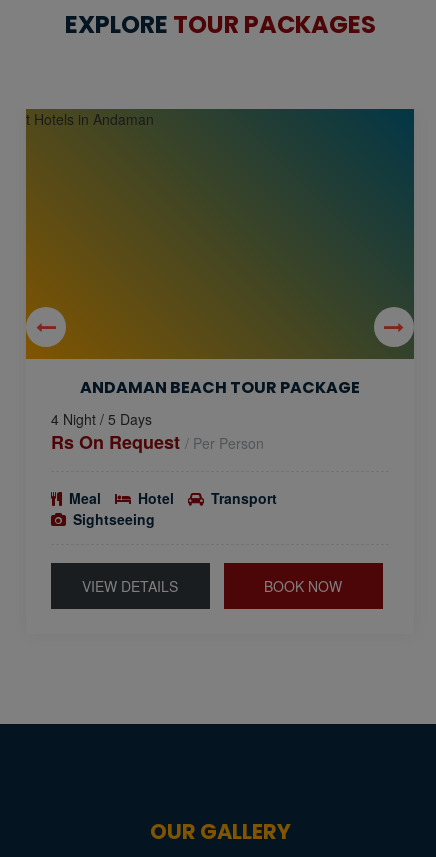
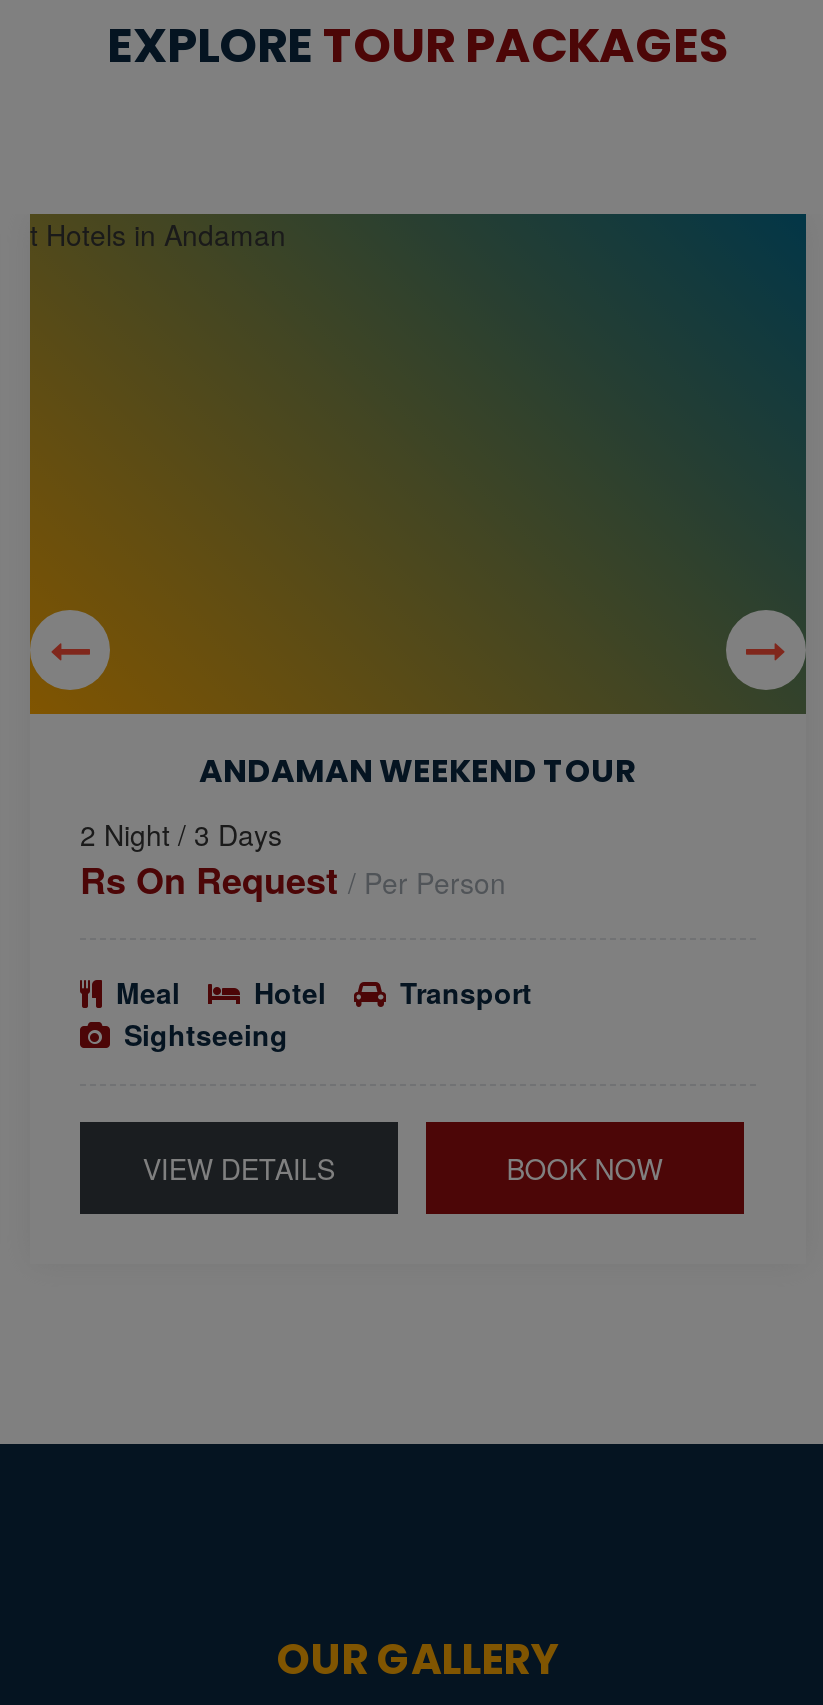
- ANDAMAN BEACH TOUR PACKAGE
- 4 Night / 5 Days
+ ANDAMAN WEEKEND TOUR
+ 2 Night / 3 Days
